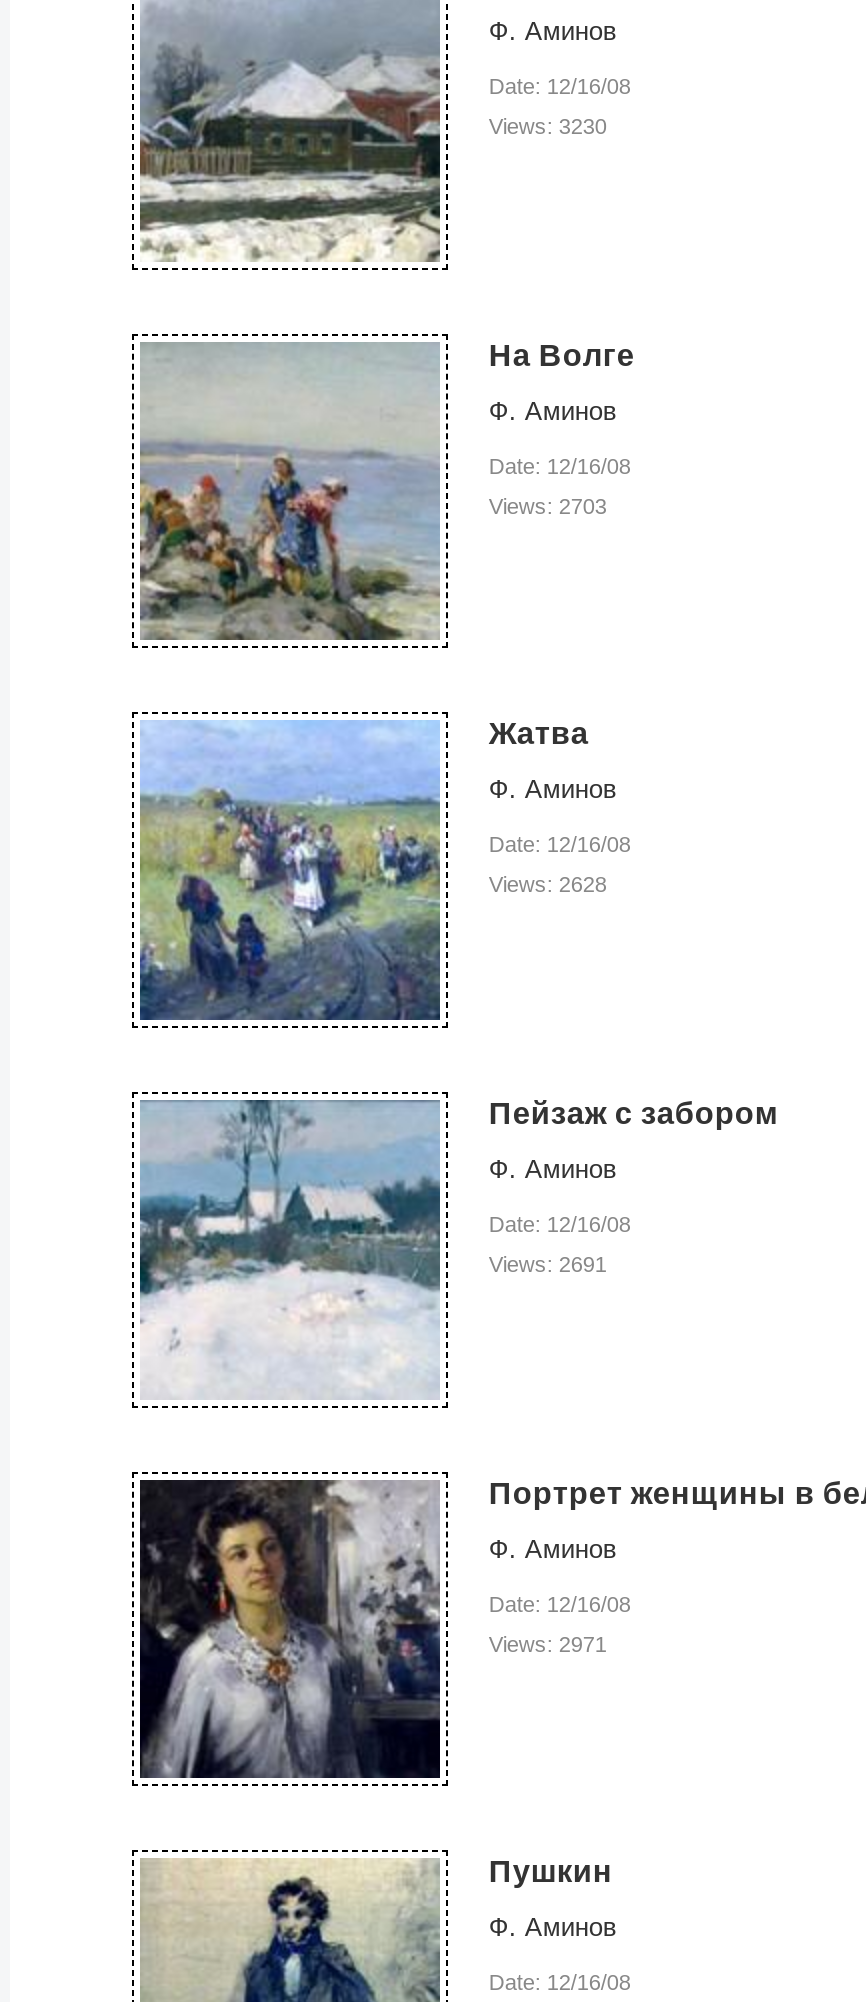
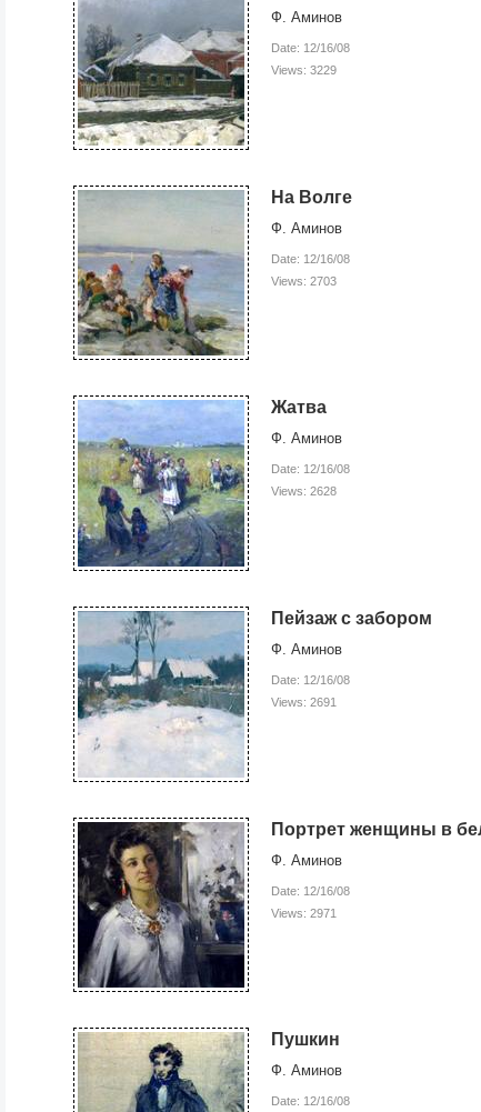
- Views: 3230
+ Views: 3229
